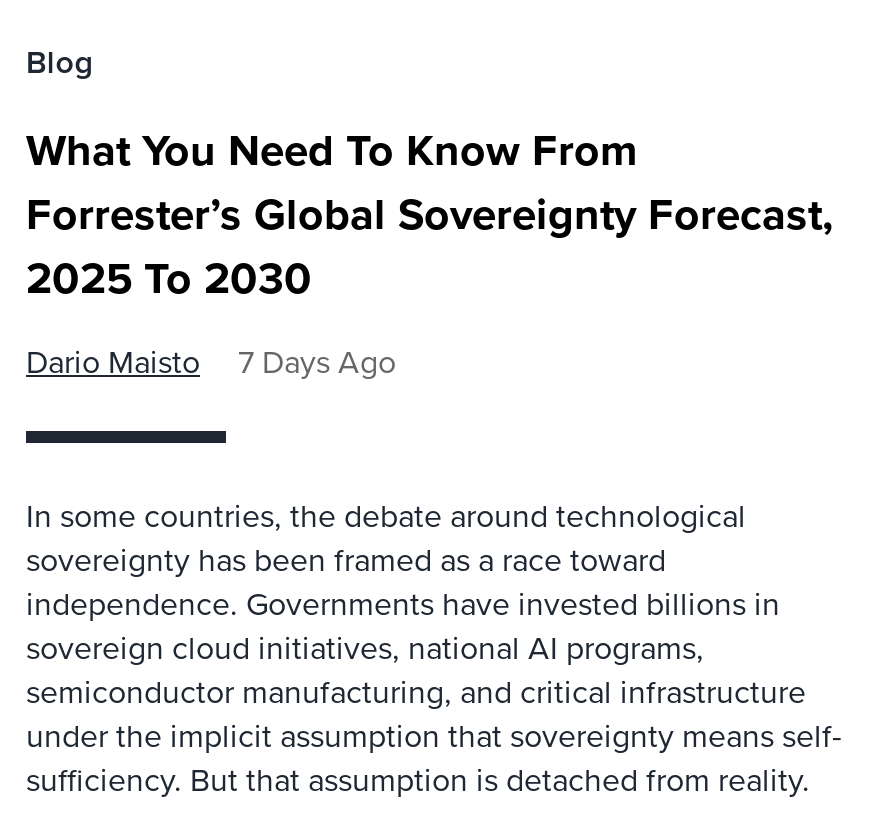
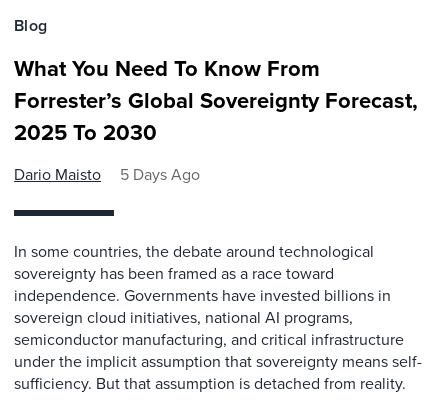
- Dario Maisto 7 Days Ago
+ Dario Maisto 5 Days Ago
